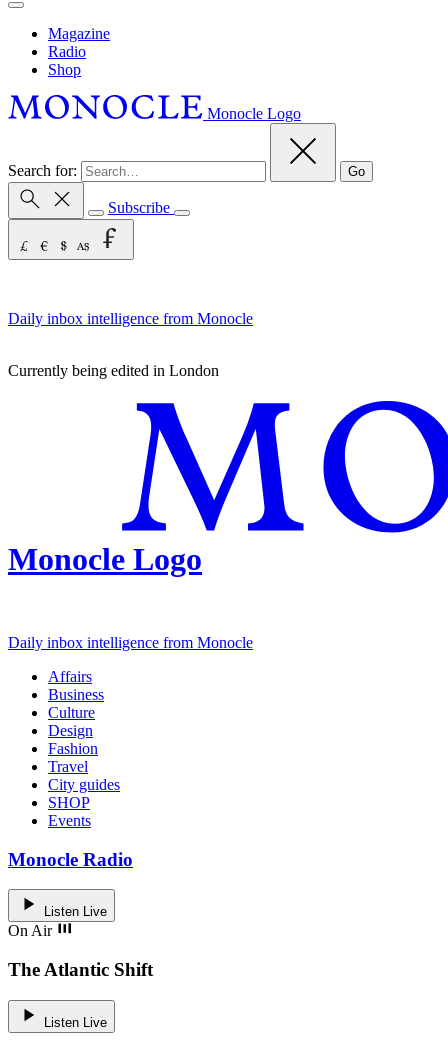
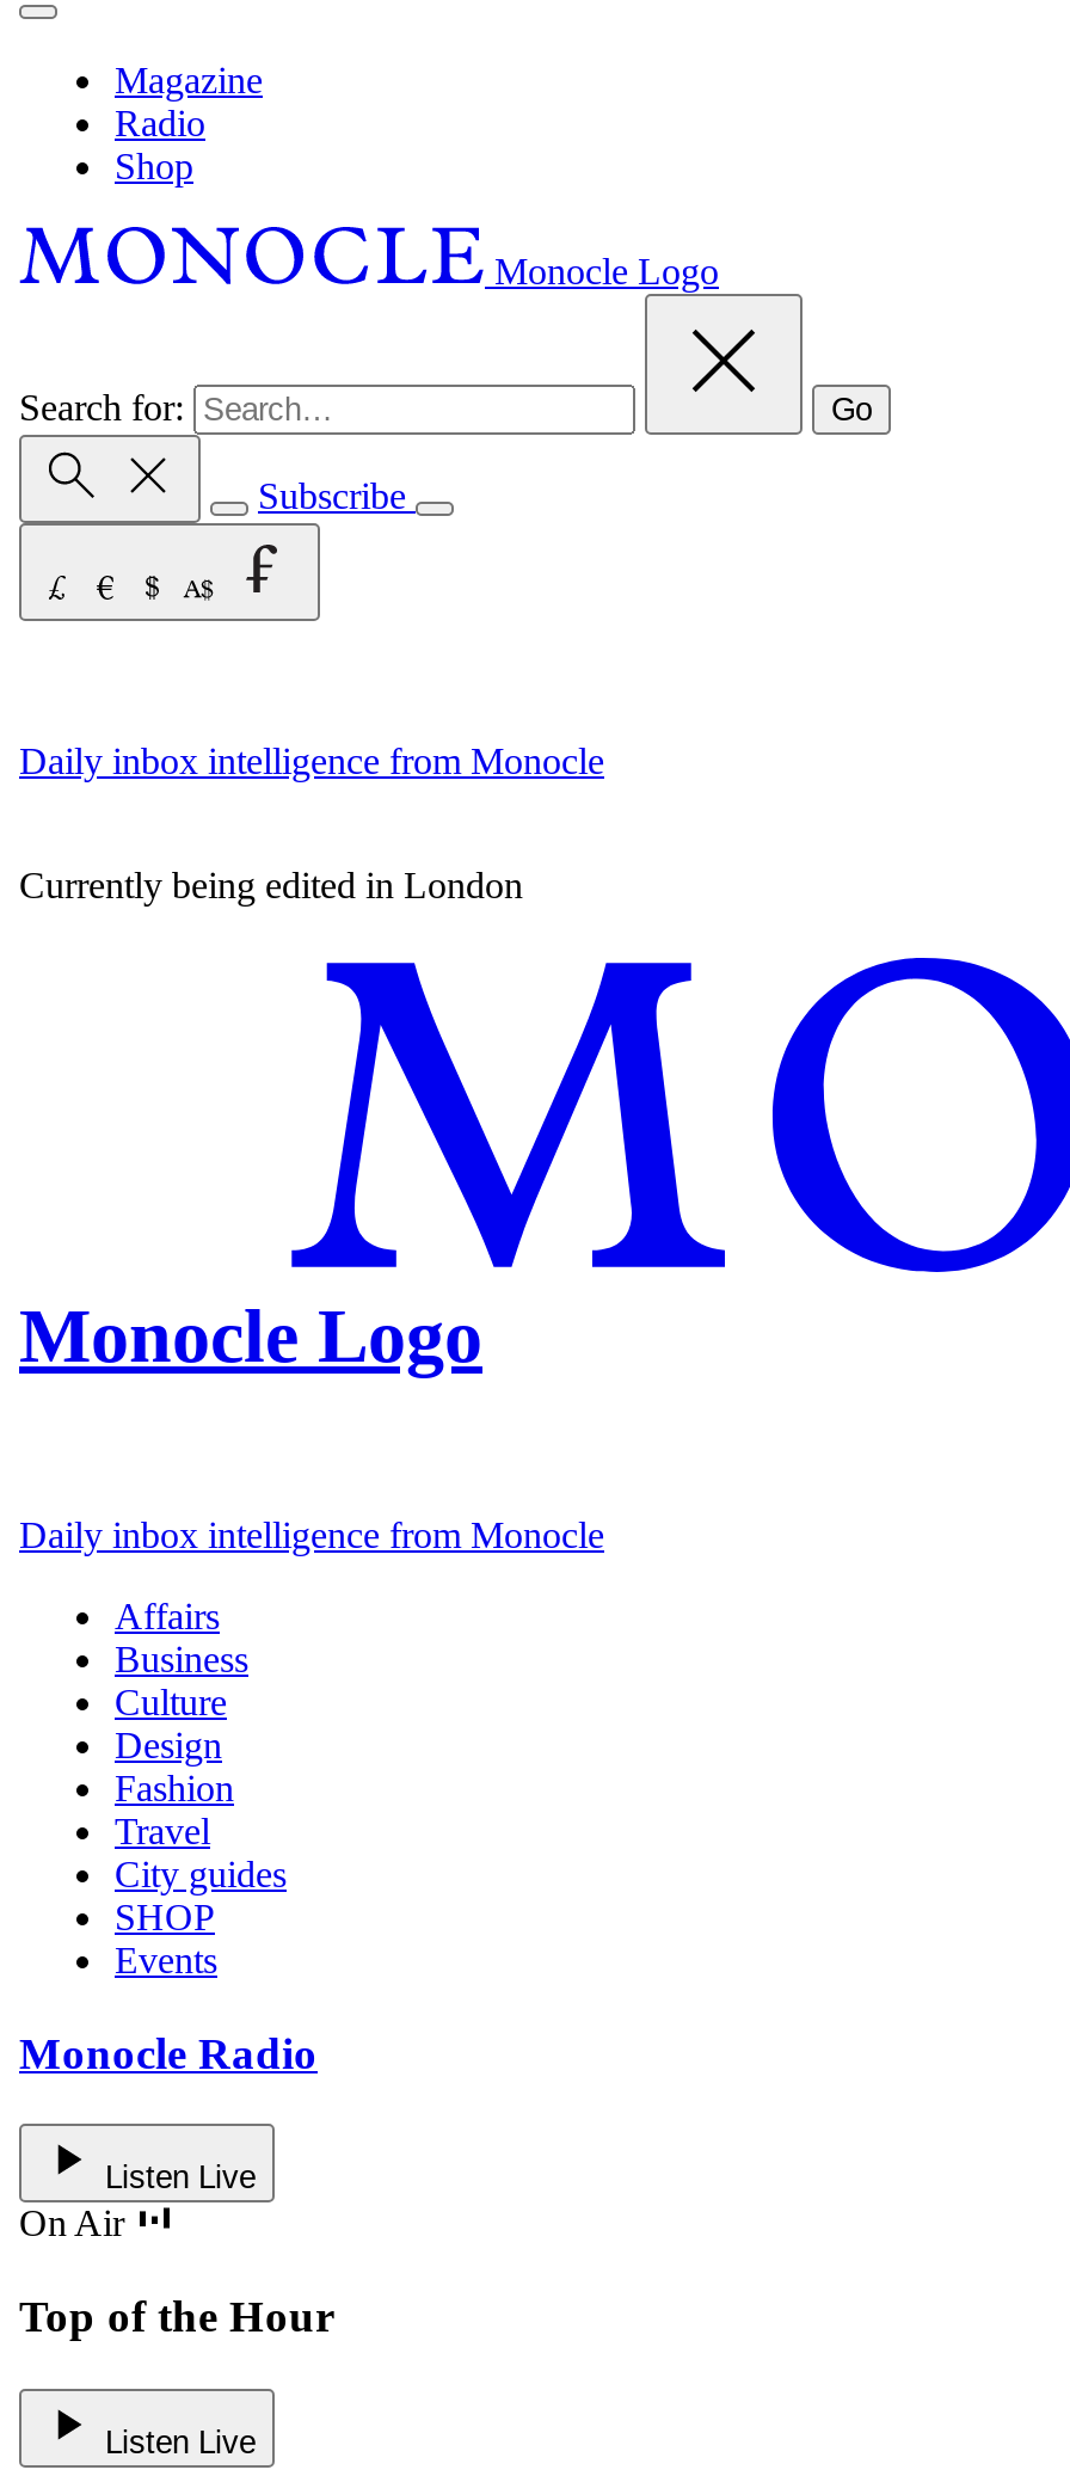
- The Atlantic Shift
+ Top of the Hour
